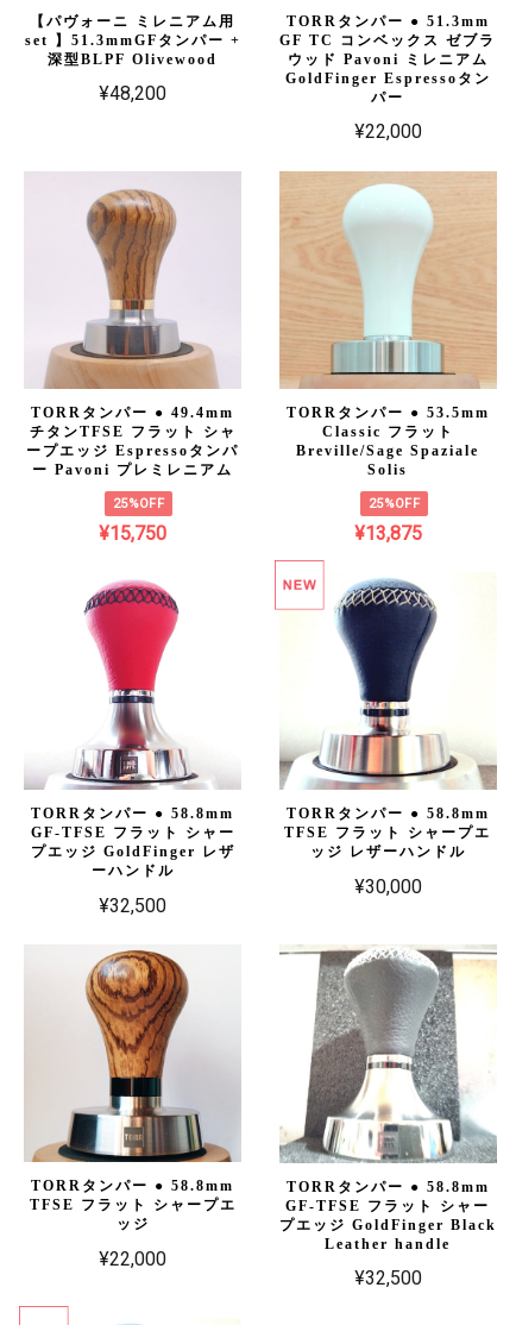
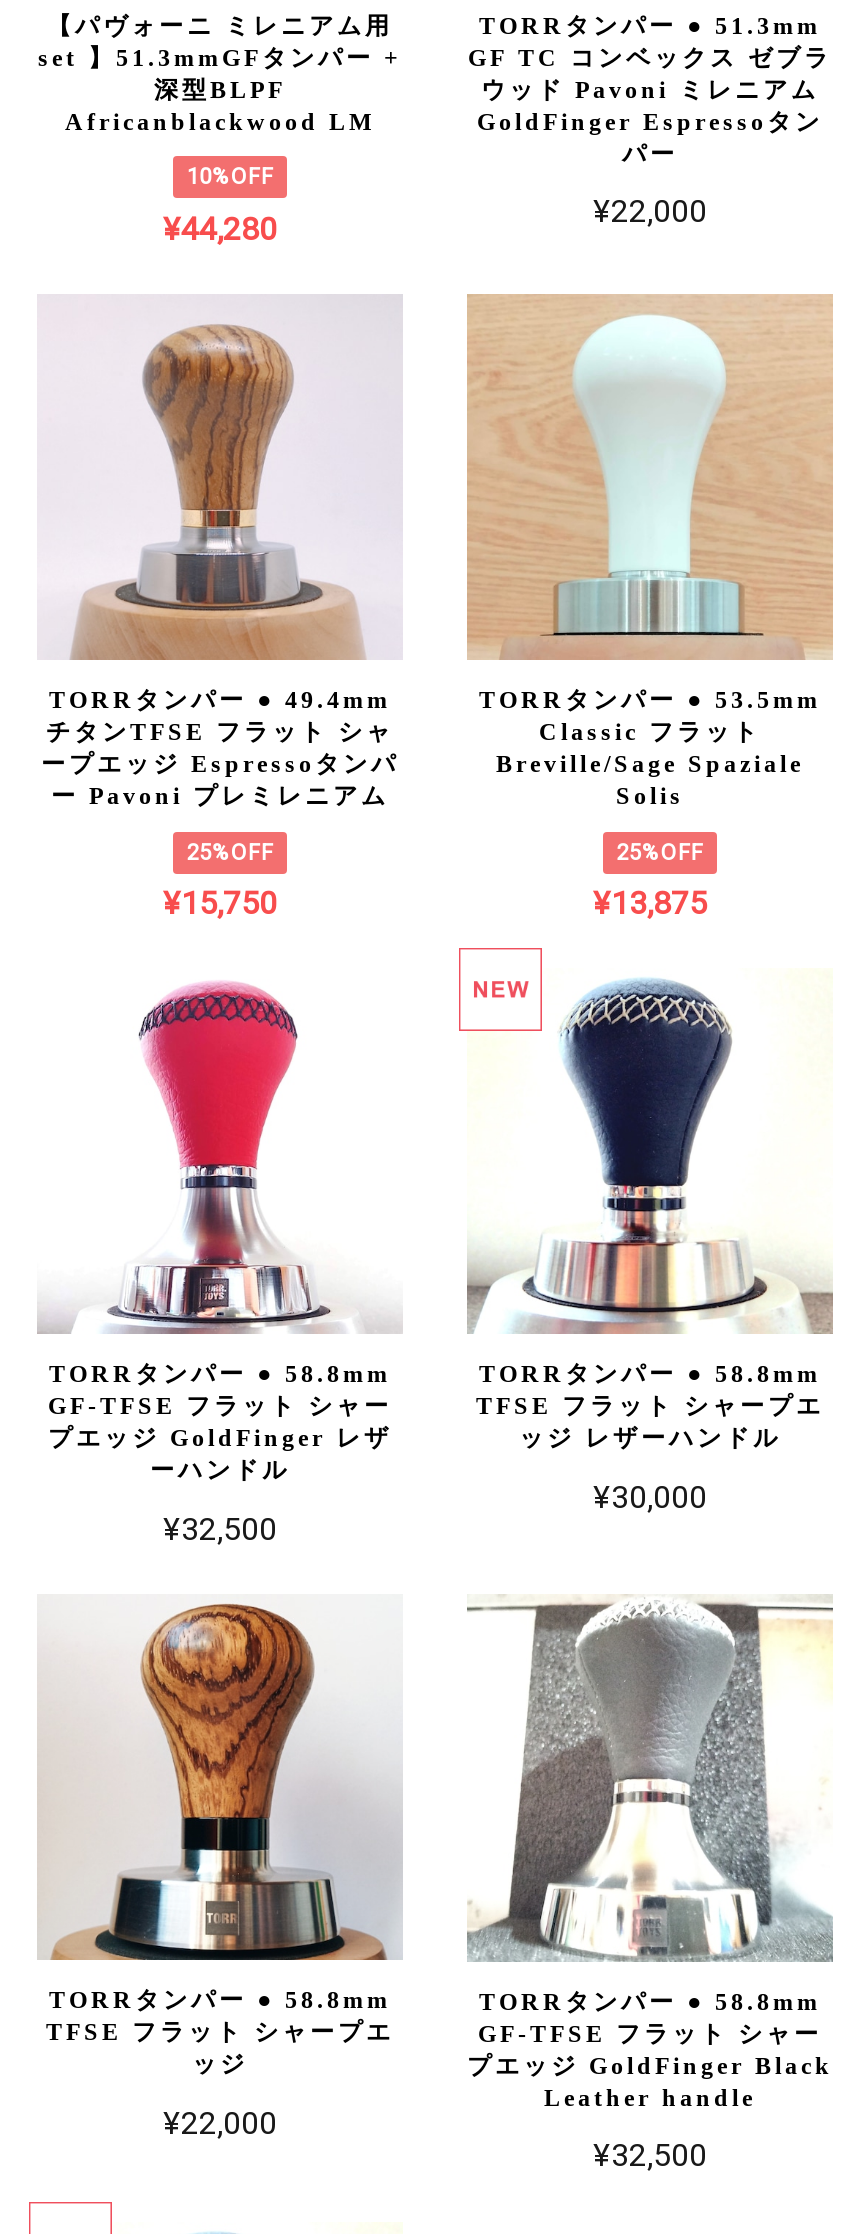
- 深型BLPF Olivewood
- ¥48,200
+ 深型BLPF
+ Africanblackwood LM
+ 10%OFF
+ ¥44,280
